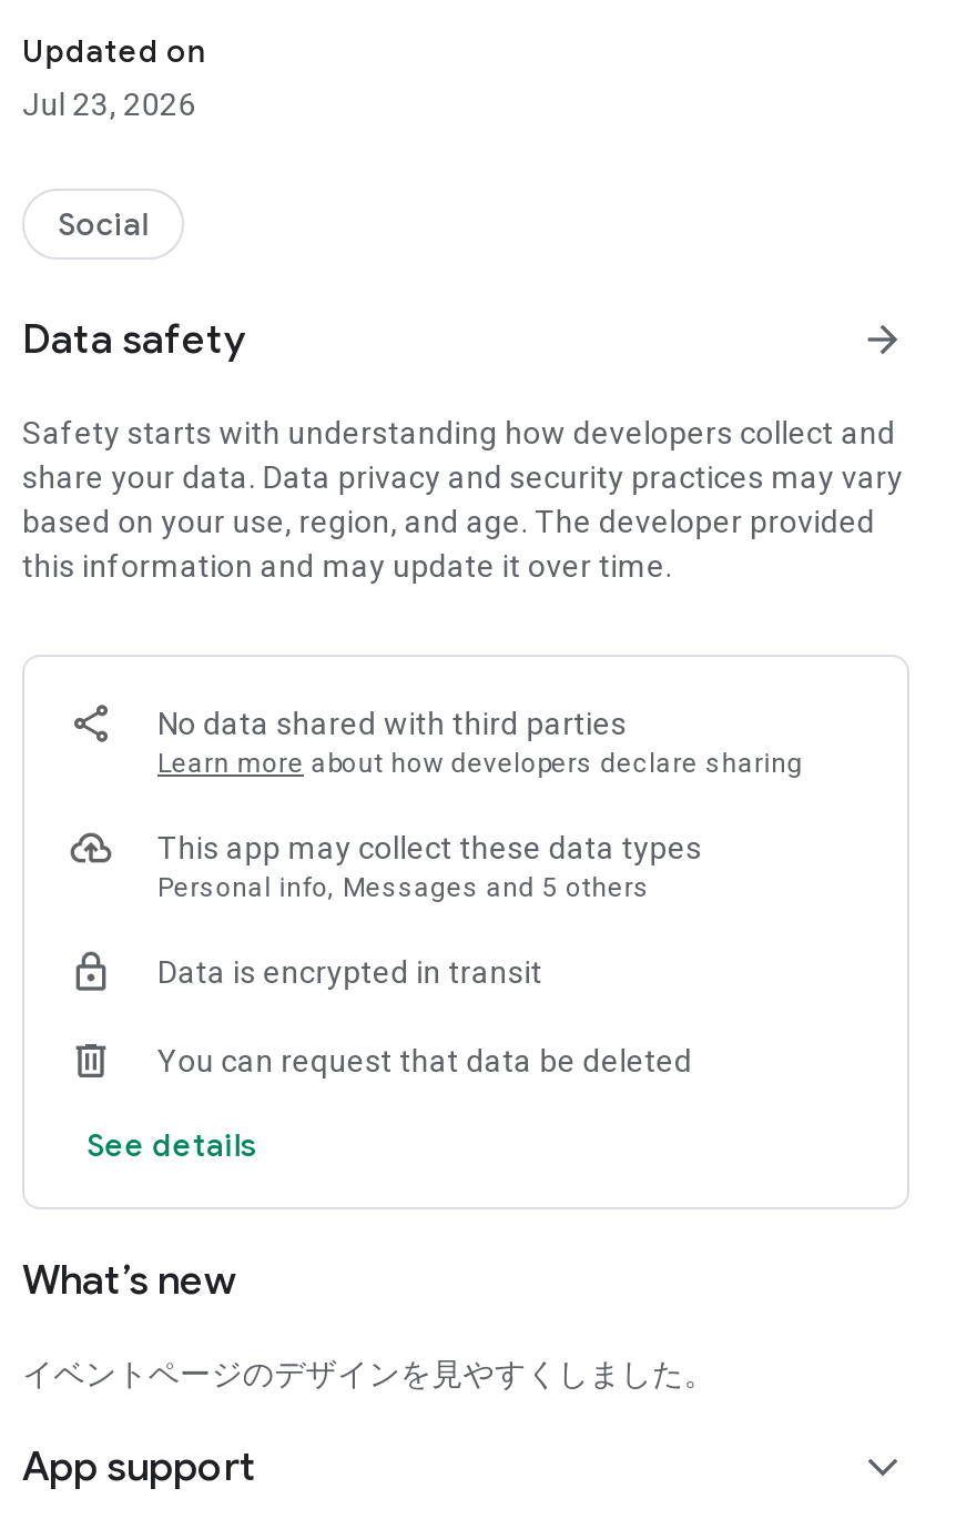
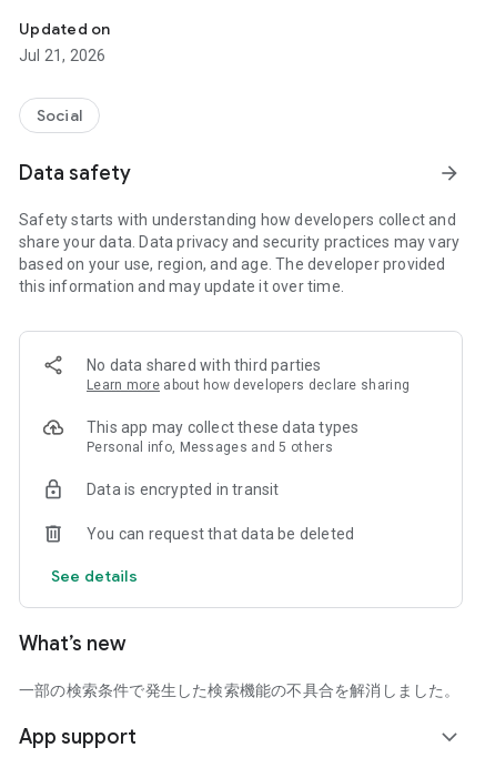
- Jul 23, 2026
+ Jul 21, 2026

- イベントページのデザインを見やすくしました。
+ 一部の検索条件で発生した検索機能の不具合を解消しました。
